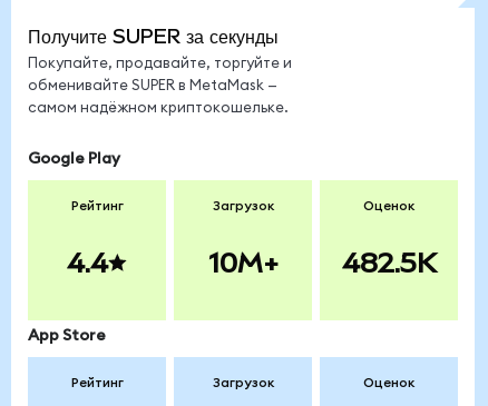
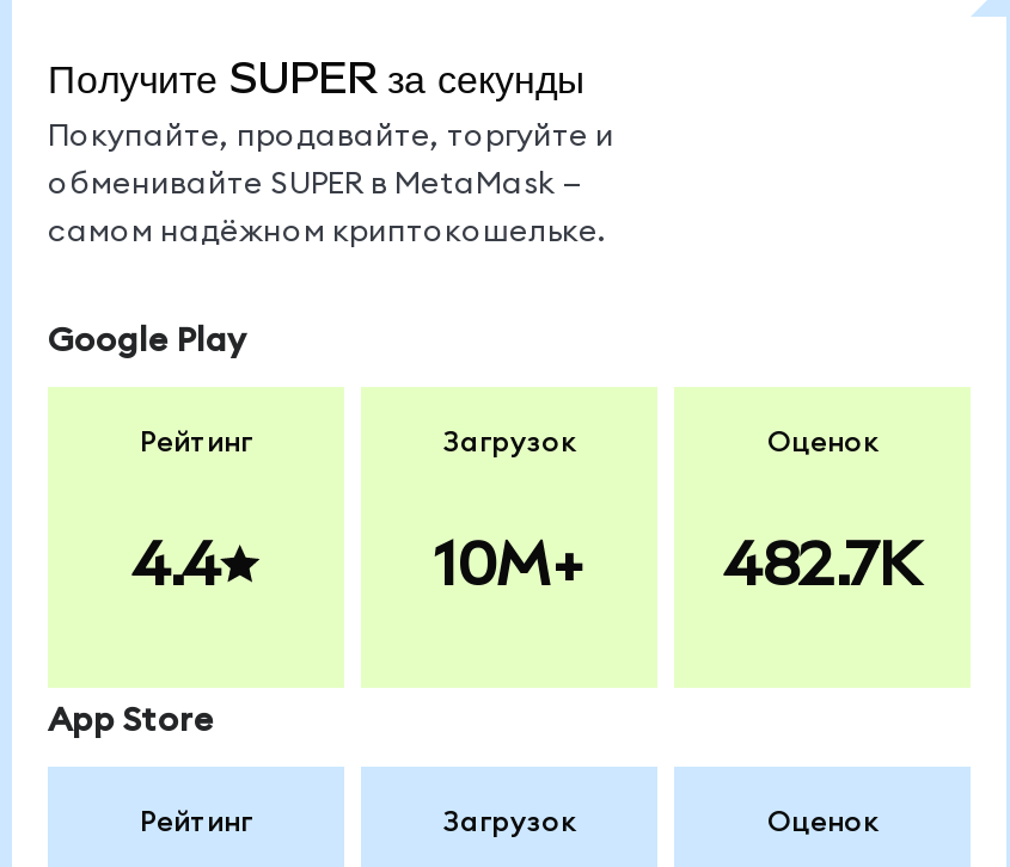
- 482.5K
+ 482.7K
